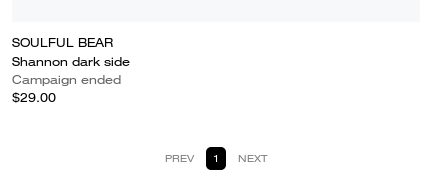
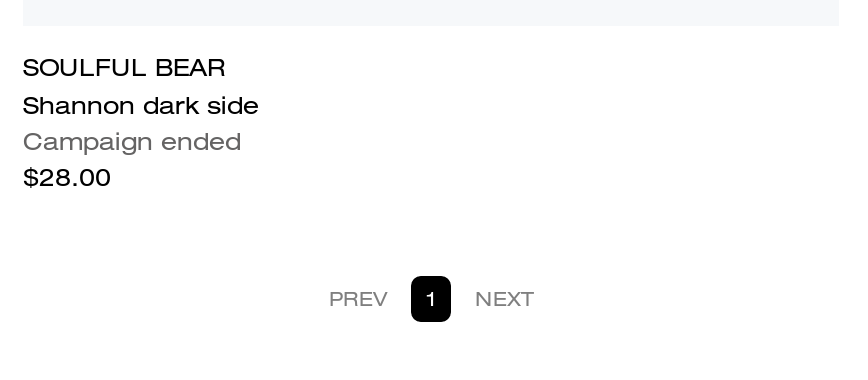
- $29.00
+ $28.00
